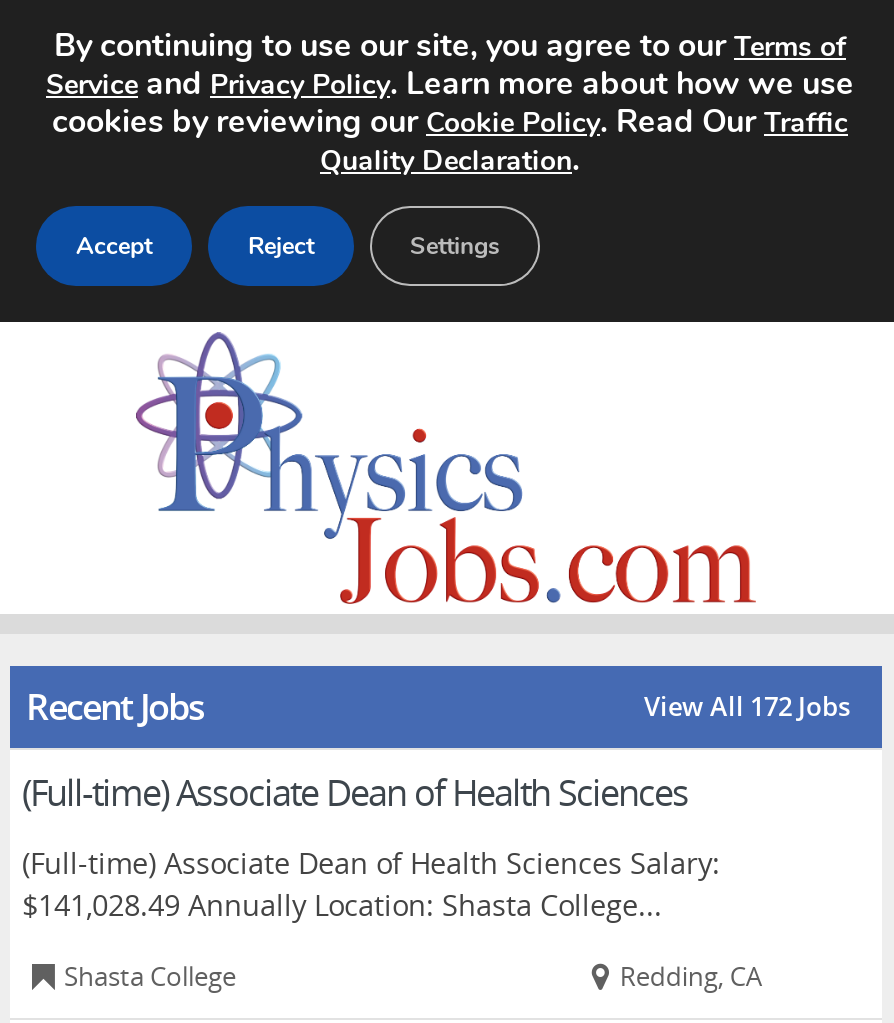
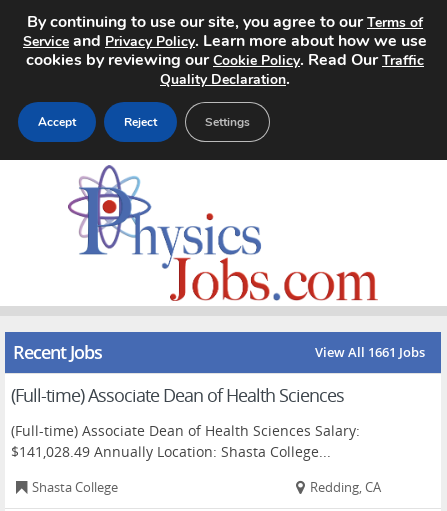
- View All 172 Jobs
+ View All 1661 Jobs
